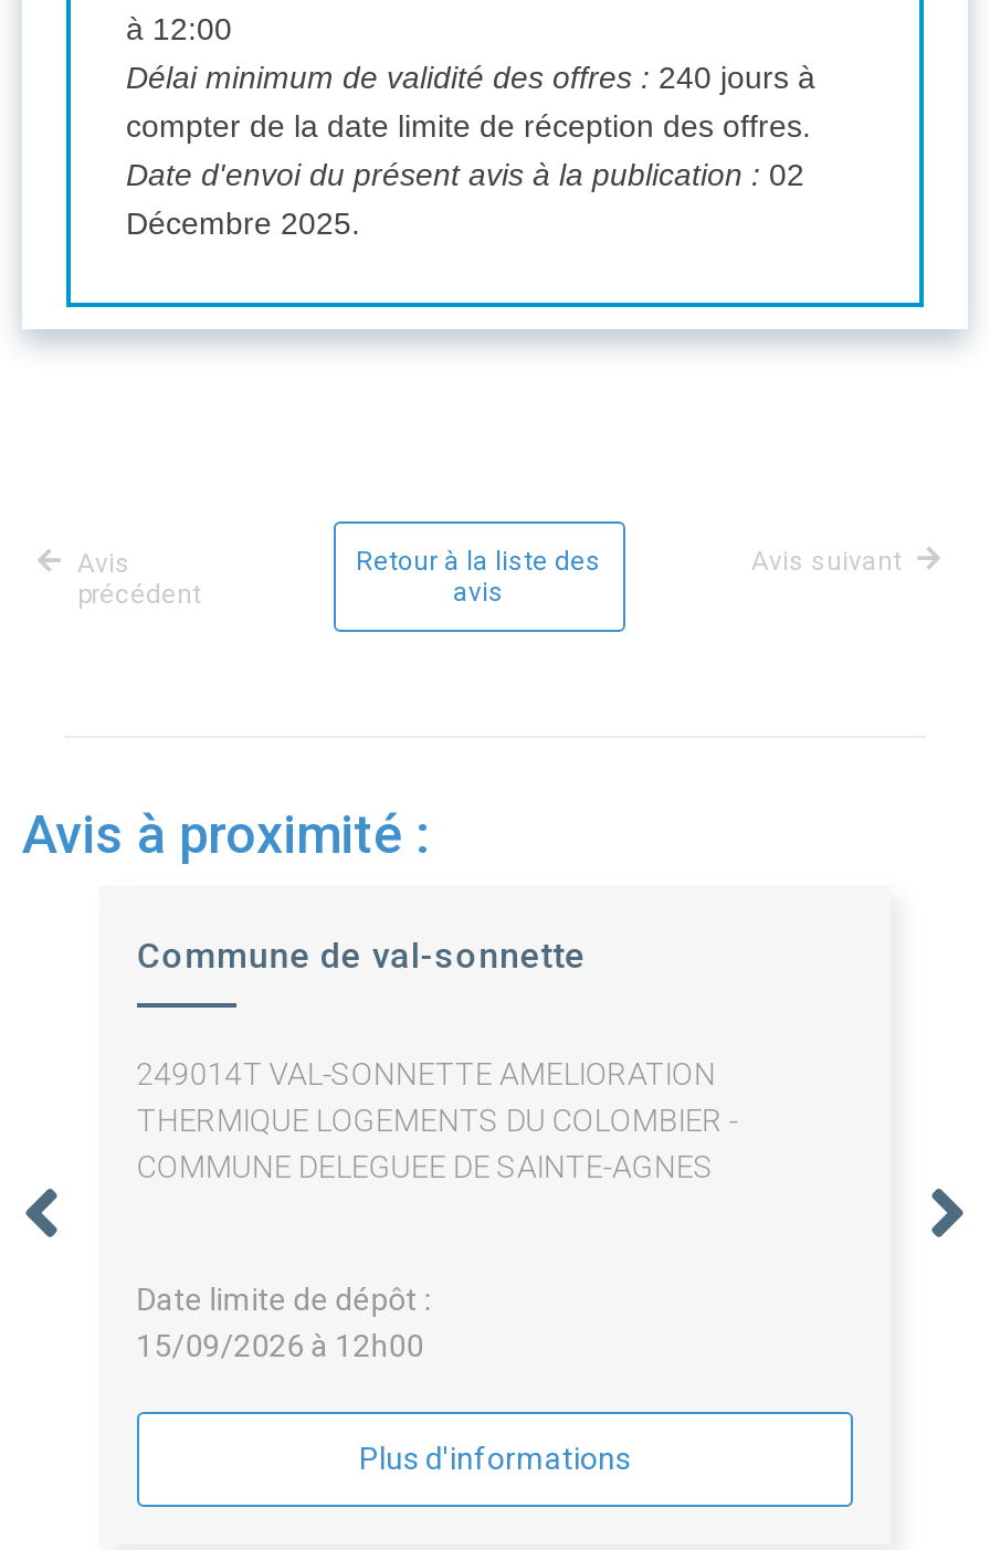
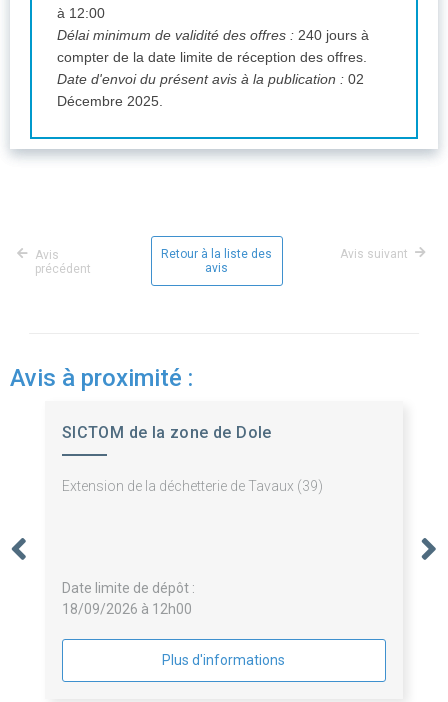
- Commune de val-sonnette
+ SICTOM de la zone de Dole

- 249014T VAL-SONNETTE AMELIORATION
- THERMIQUE LOGEMENTS DU COLOMBIER -
- COMMUNE DELEGUEE DE SAINTE-AGNES
+ Extension de la déchetterie de Tavaux (39)

- 15/09/2026 à 12h00
+ 18/09/2026 à 12h00
